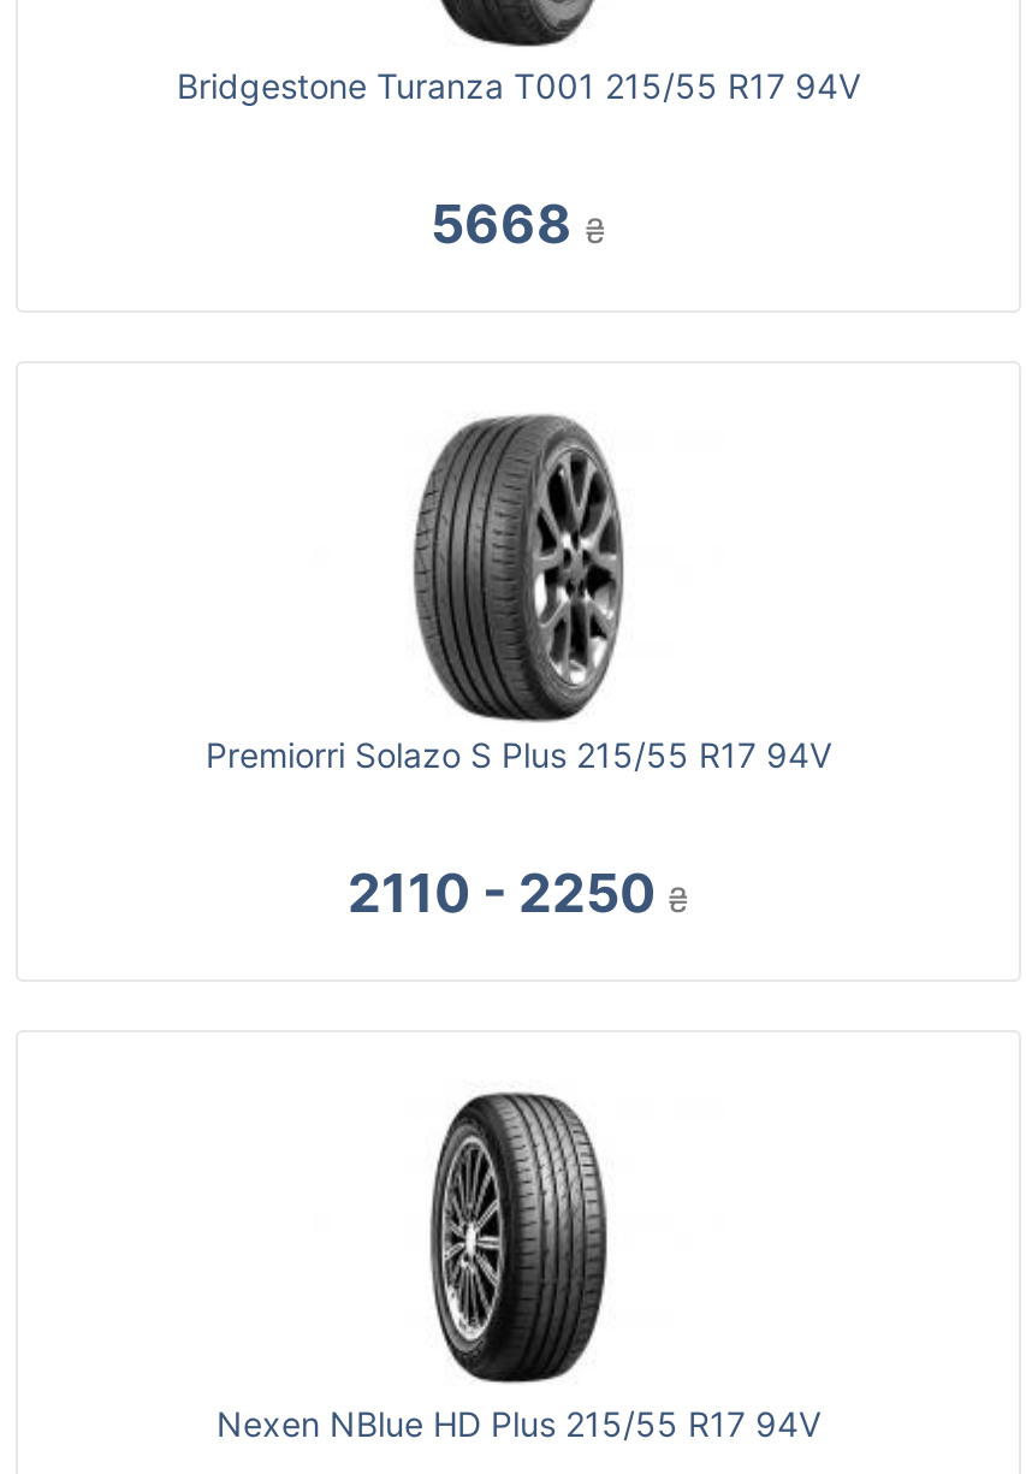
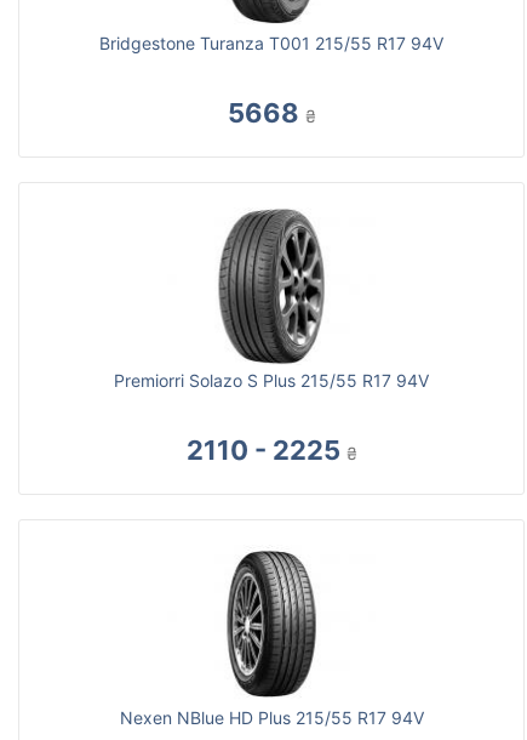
- 2110 - 2250 ₴
+ 2110 - 2225 ₴
